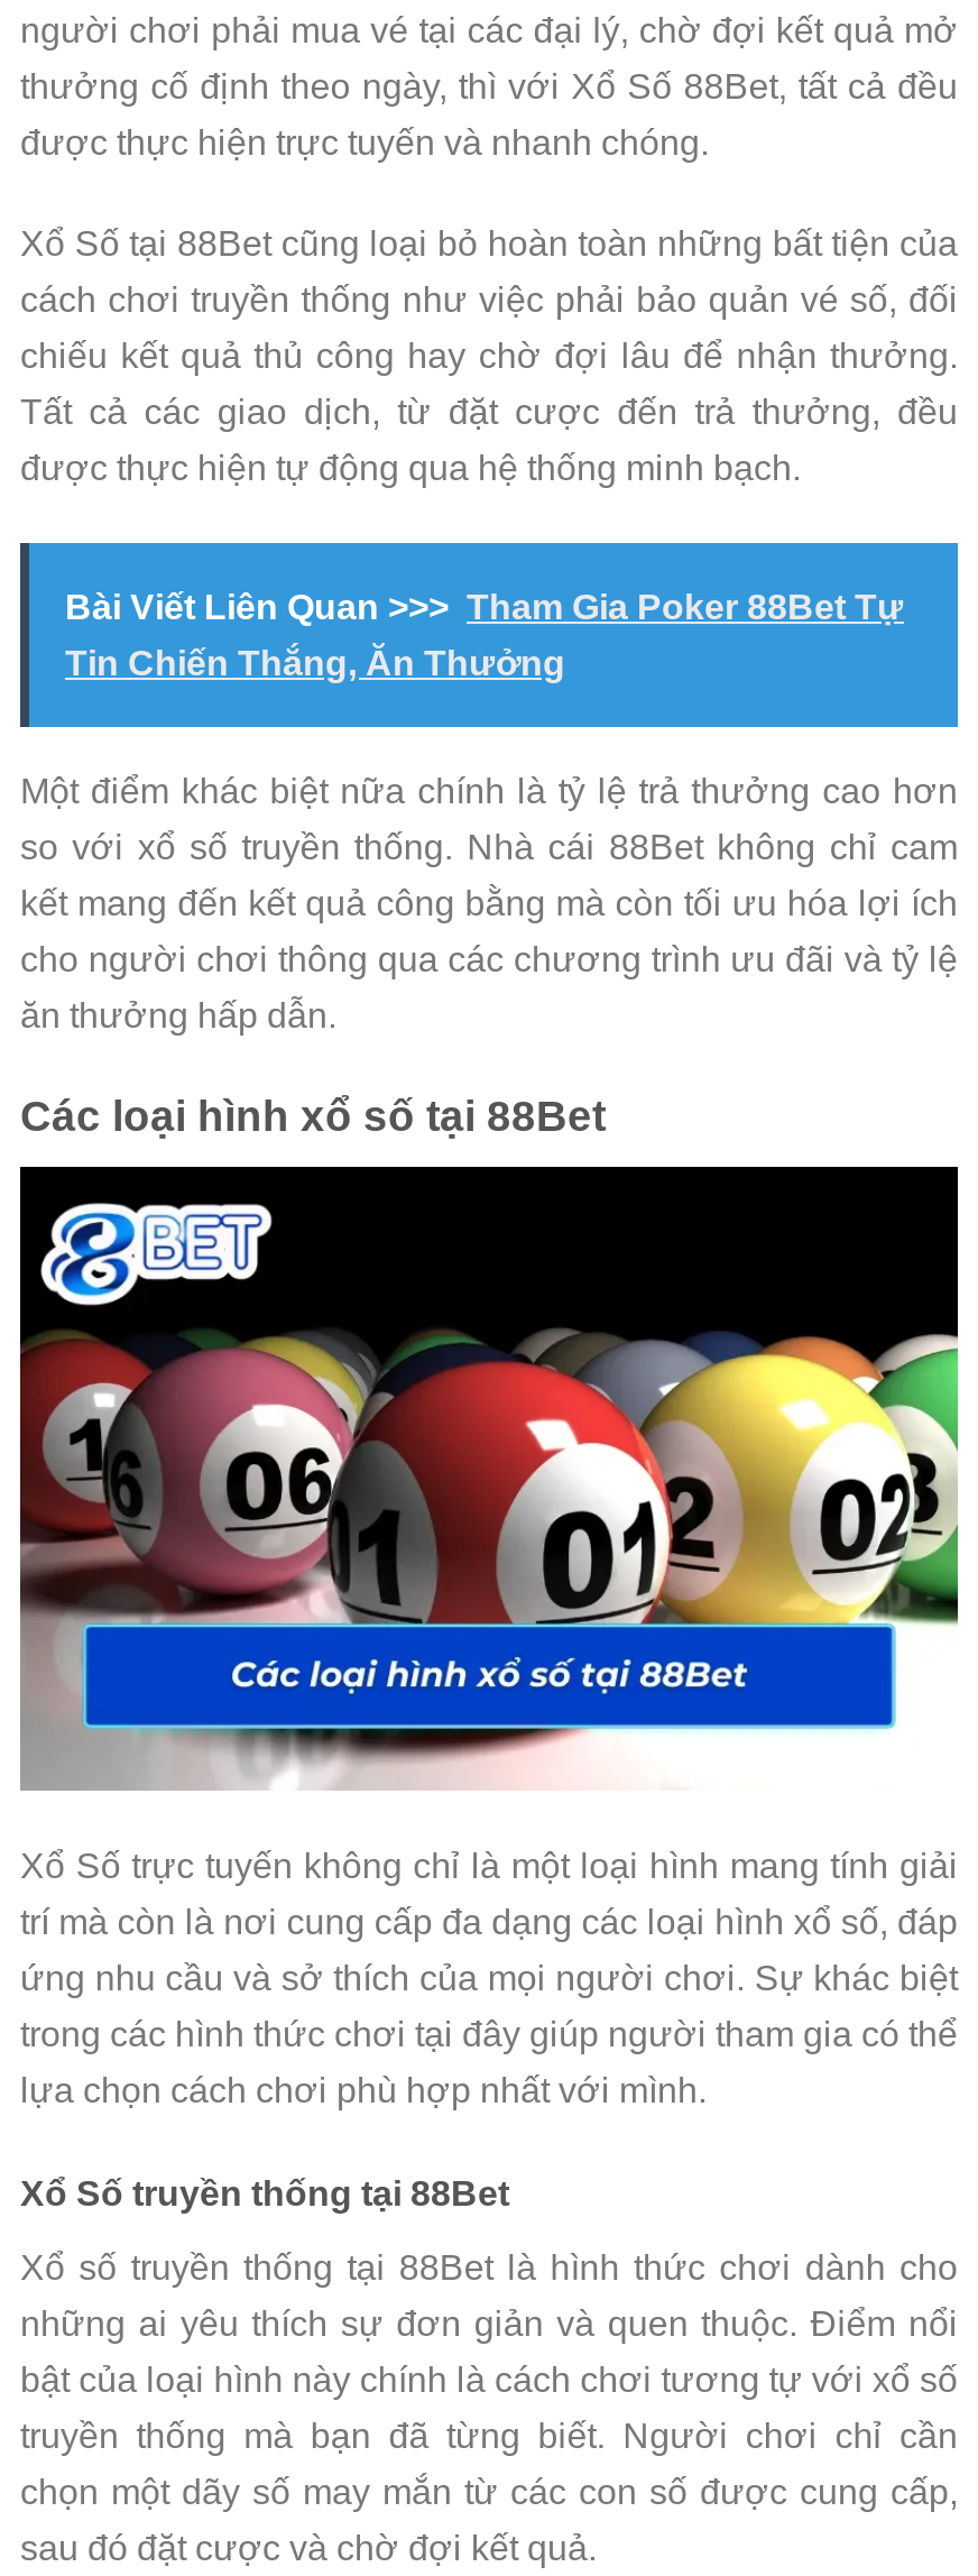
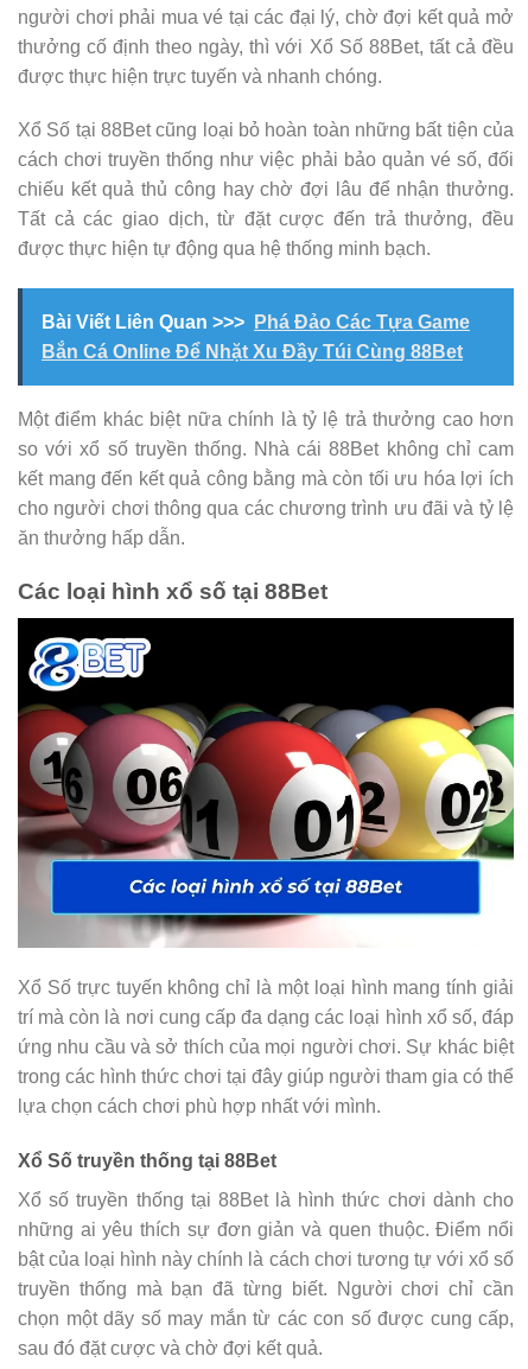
- Bài Viết Liên Quan >>> Tham Gia Poker 88Bet Tự
+ Bài Viết Liên Quan >>> Phá Đảo Các Tựa Game

- Tin Chiến Thắng, Ăn Thưởng
+ Bắn Cá Online Để Nhặt Xu Đầy Túi Cùng 88Bet
